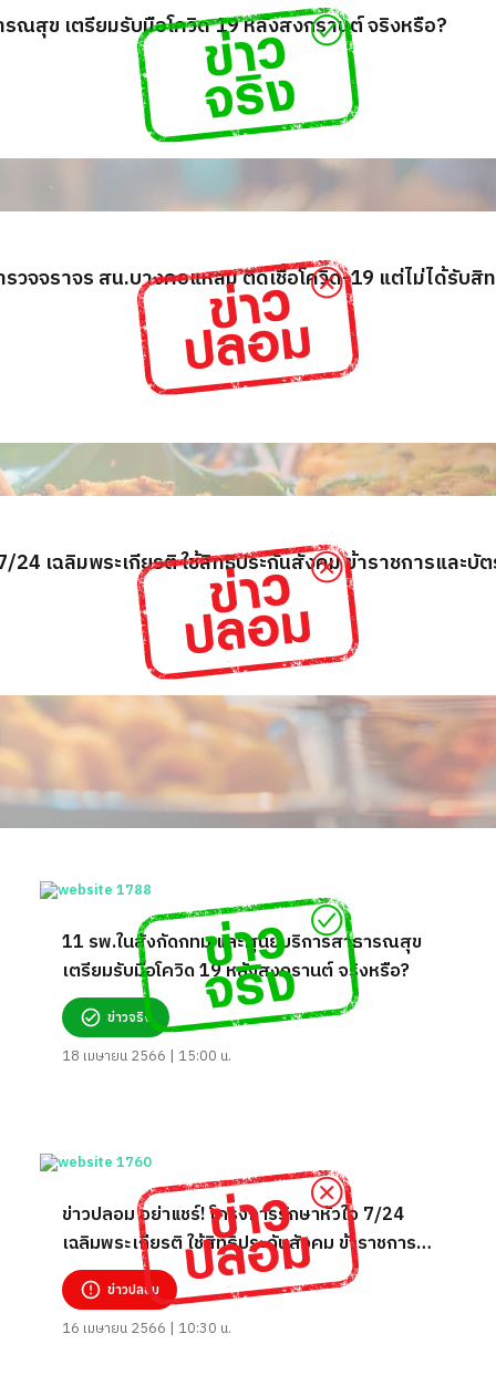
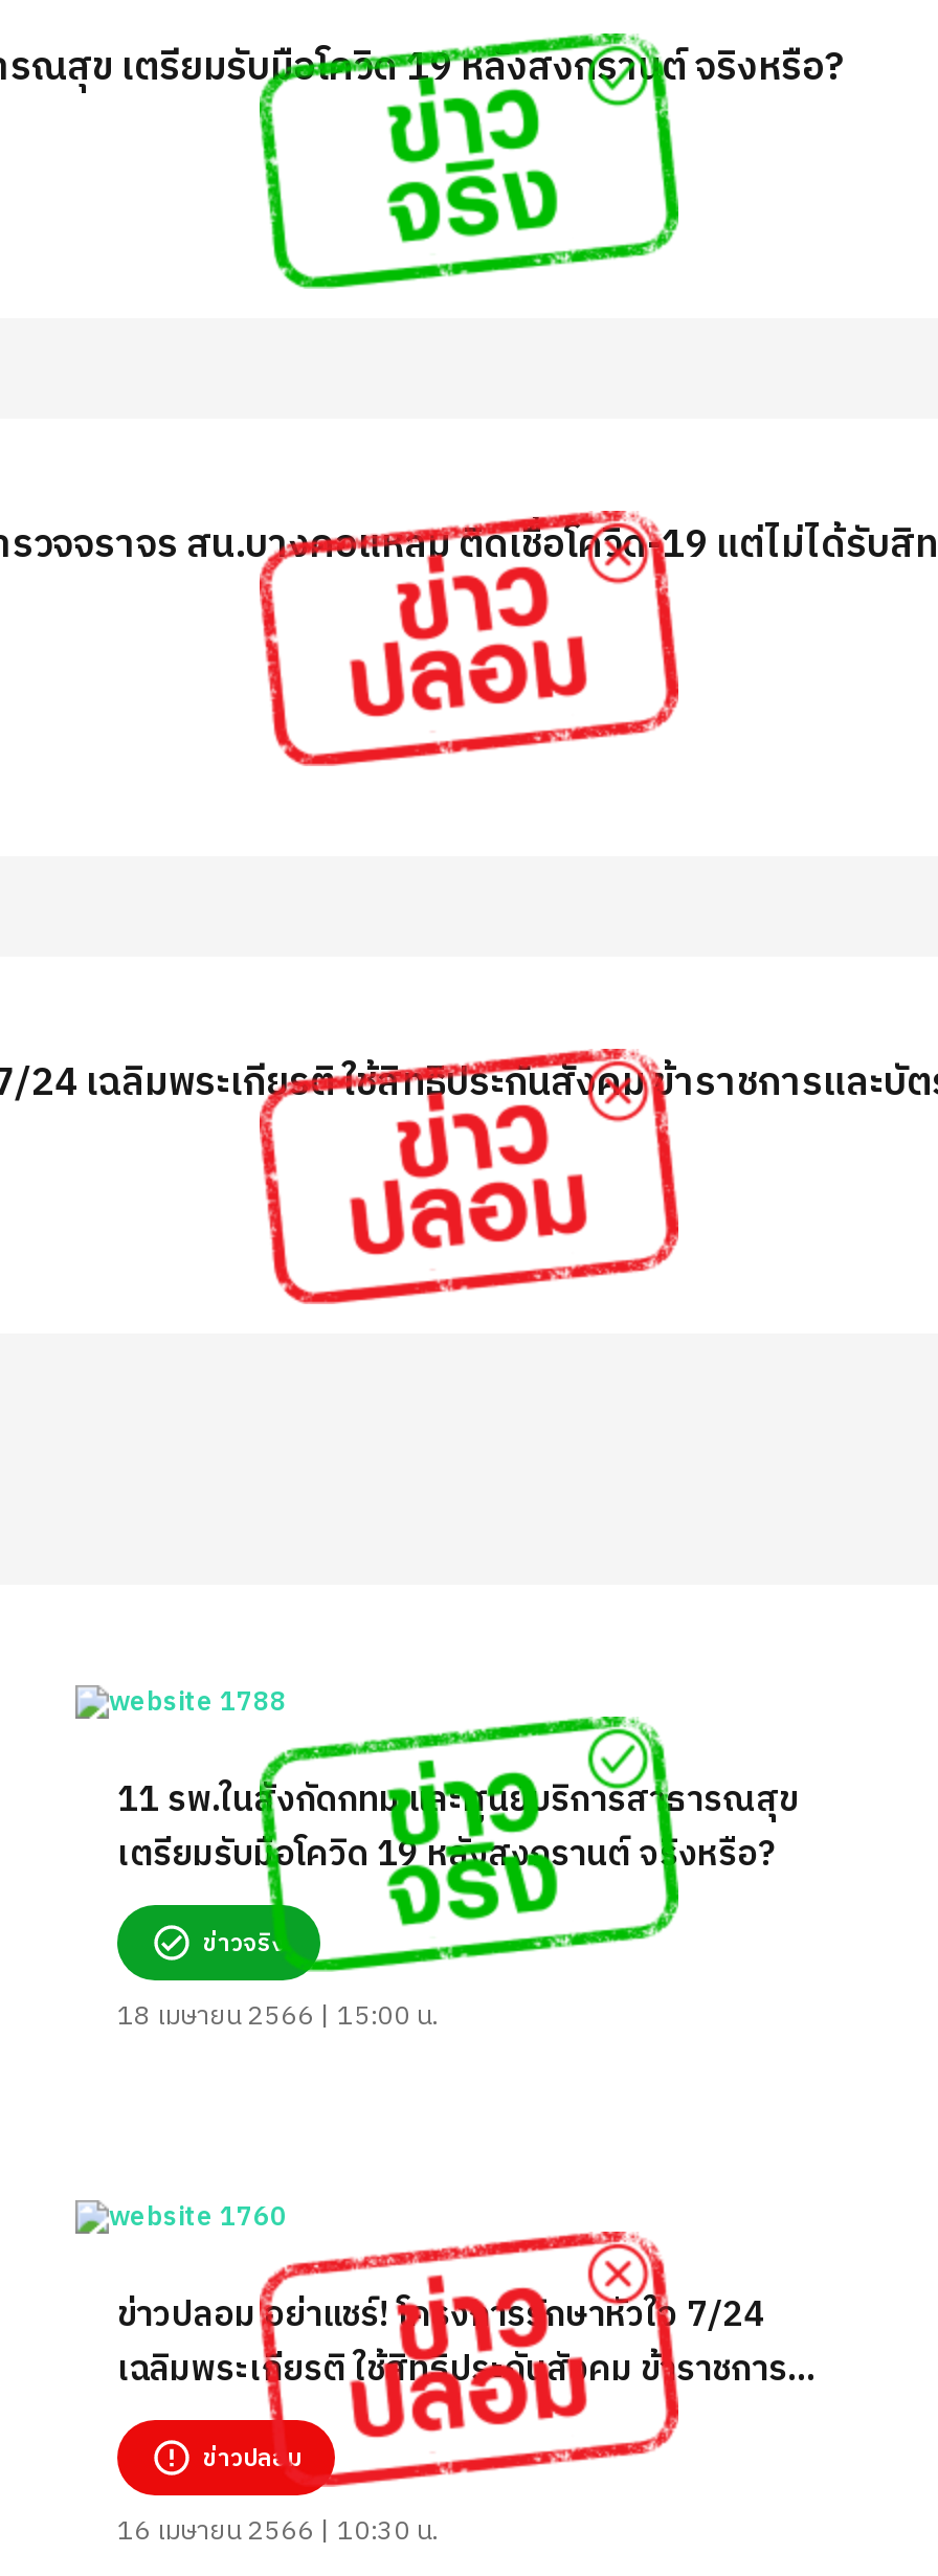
- [image]

- [image]

- [image]
